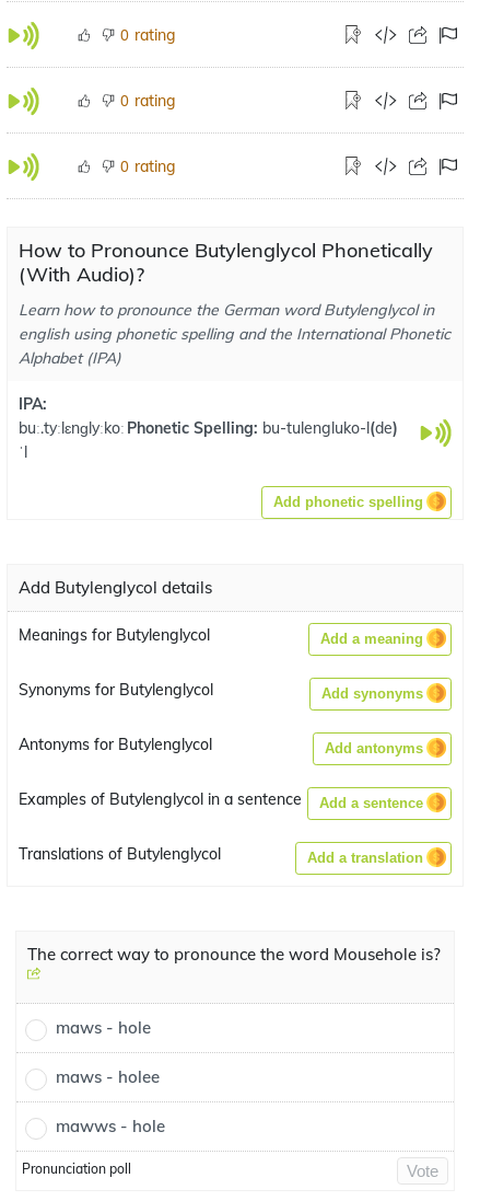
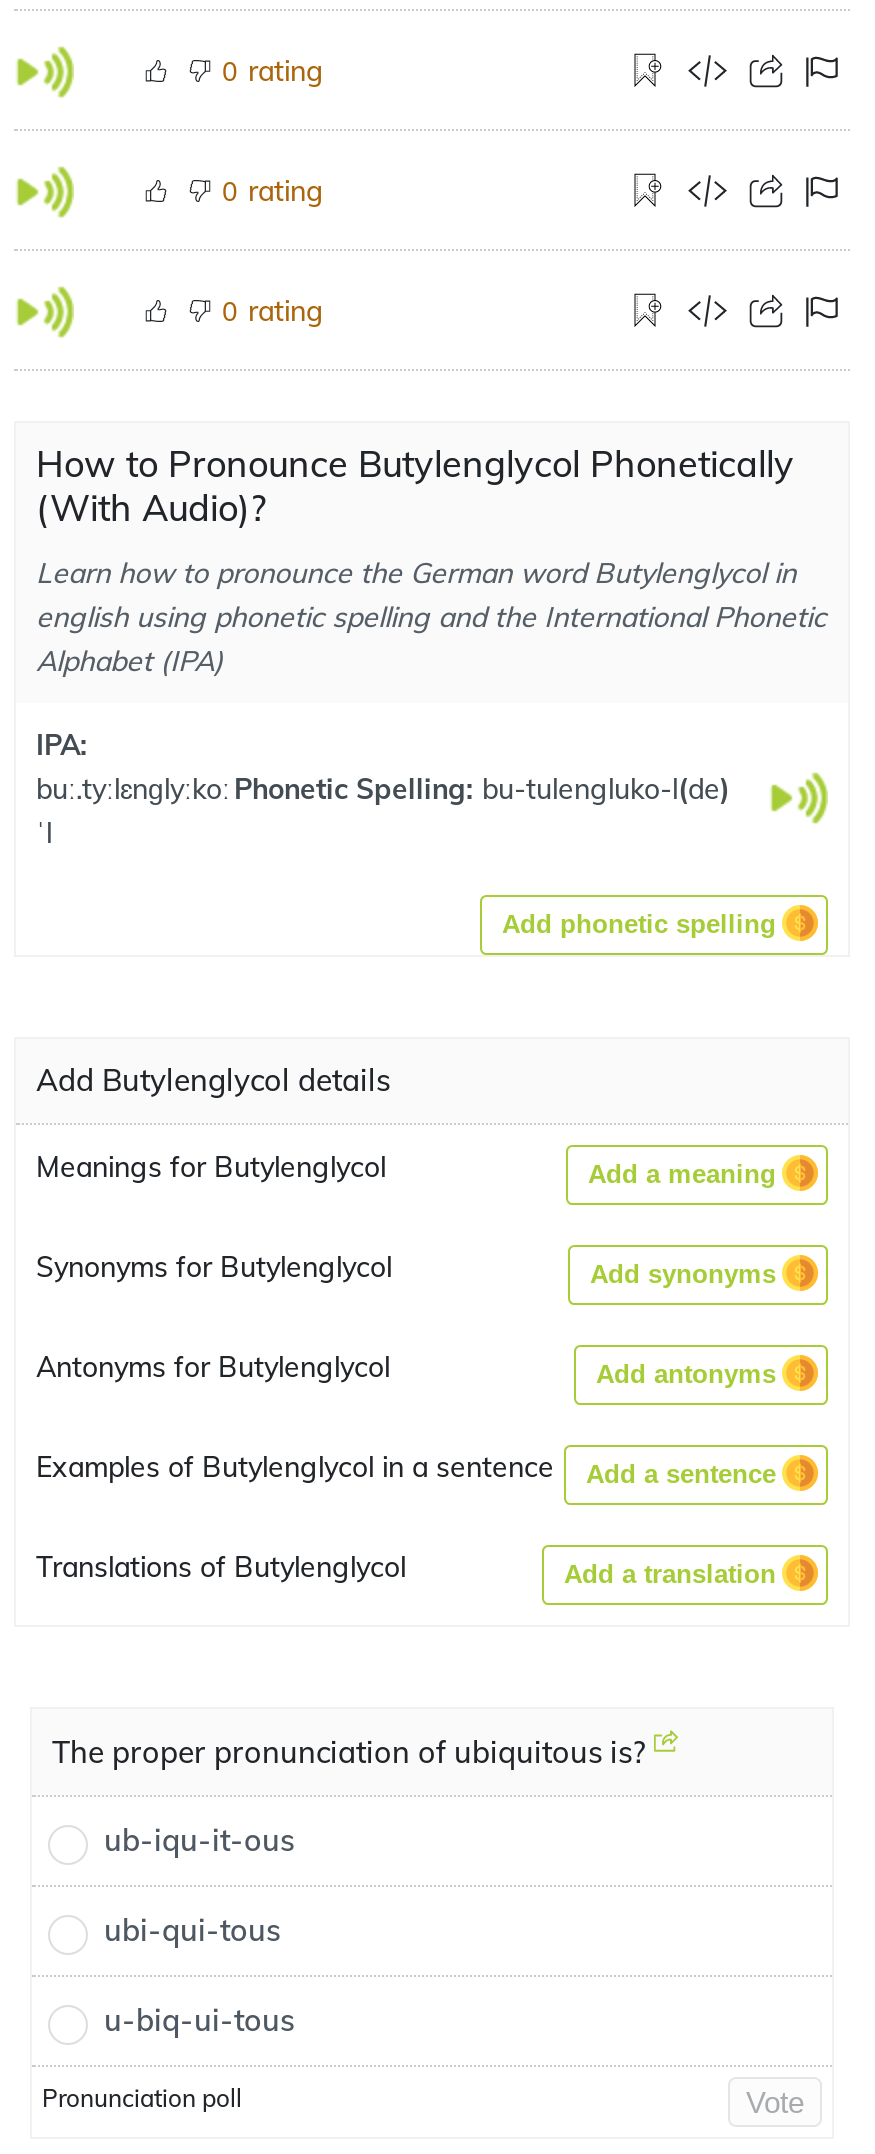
- The correct way to pronounce the word Mousehole is?
+ The proper pronunciation of ubiquitous is?

- maws - hole
+ ub-iqu-it-ous

- maws - holee
+ ubi-qui-tous

- mawws - hole
+ u-biq-ui-tous
